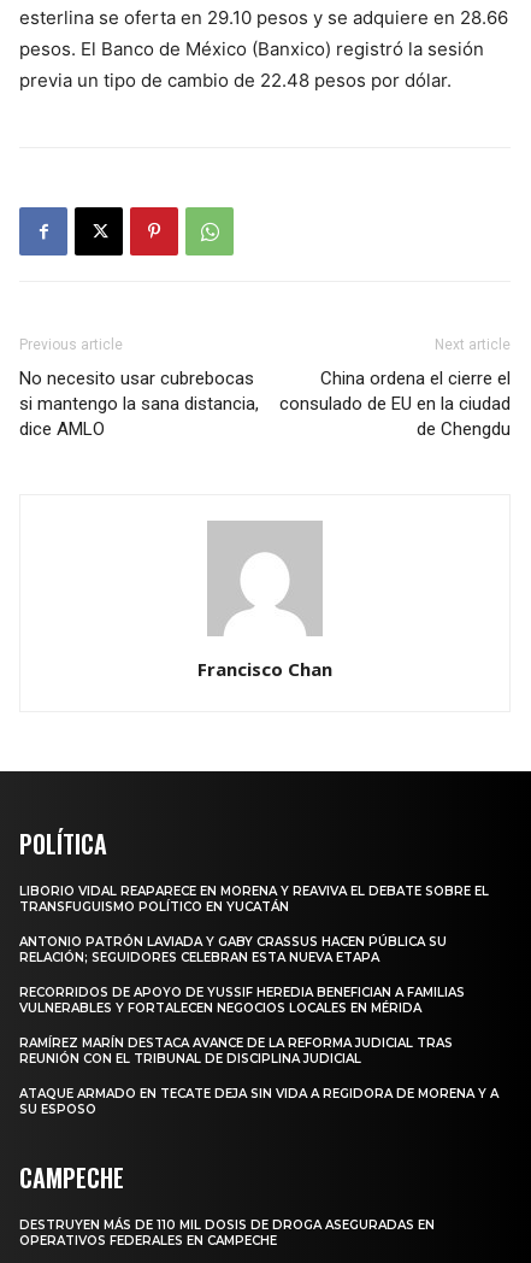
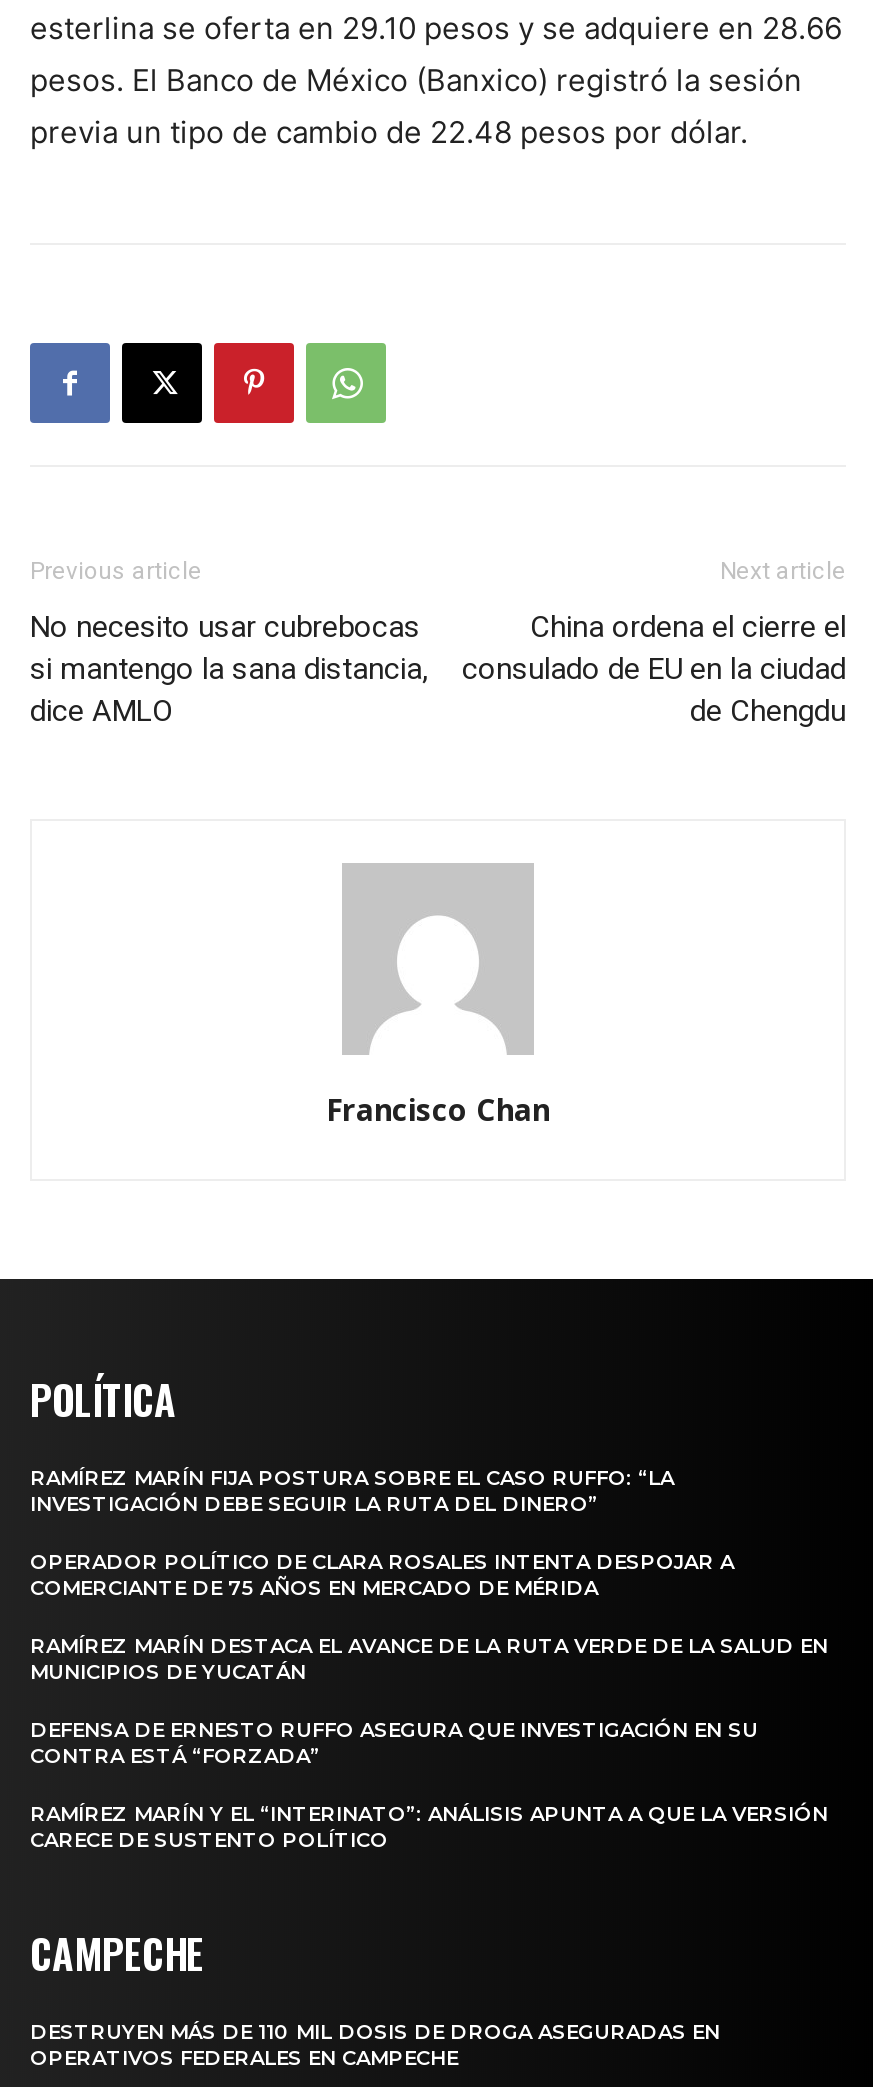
- LIBORIO VIDAL REAPARECE EN MORENA Y REAVIVA EL DEBATE SOBRE EL
- TRANSFUGUISMO POLÍTICO EN YUCATÁN
+ RAMÍREZ MARÍN FIJA POSTURA SOBRE EL CASO RUFFO: “LA
+ INVESTIGACIÓN DEBE SEGUIR LA RUTA DEL DINERO”

- ANTONIO PATRÓN LAVIADA Y GABY CRASSUS HACEN PÚBLICA SU
- RELACIÓN; SEGUIDORES CELEBRAN ESTA NUEVA ETAPA
+ OPERADOR POLÍTICO DE CLARA ROSALES INTENTA DESPOJAR A
+ COMERCIANTE DE 75 AÑOS EN MERCADO DE MÉRIDA

- RECORRIDOS DE APOYO DE YUSSIF HEREDIA BENEFICIAN A FAMILIAS
- VULNERABLES Y FORTALECEN NEGOCIOS LOCALES EN MÉRIDA
+ RAMÍREZ MARÍN DESTACA EL AVANCE DE LA RUTA VERDE DE LA SALUD EN
+ MUNICIPIOS DE YUCATÁN

- RAMÍREZ MARÍN DESTACA AVANCE DE LA REFORMA JUDICIAL TRAS
- REUNIÓN CON EL TRIBUNAL DE DISCIPLINA JUDICIAL
+ DEFENSA DE ERNESTO RUFFO ASEGURA QUE INVESTIGACIÓN EN SU
+ CONTRA ESTÁ “FORZADA”

- ATAQUE ARMADO EN TECATE DEJA SIN VIDA A REGIDORA DE MORENA Y A
- SU ESPOSO
+ RAMÍREZ MARÍN Y EL “INTERINATO”: ANÁLISIS APUNTA A QUE LA VERSIÓN
+ CARECE DE SUSTENTO POLÍTICO
